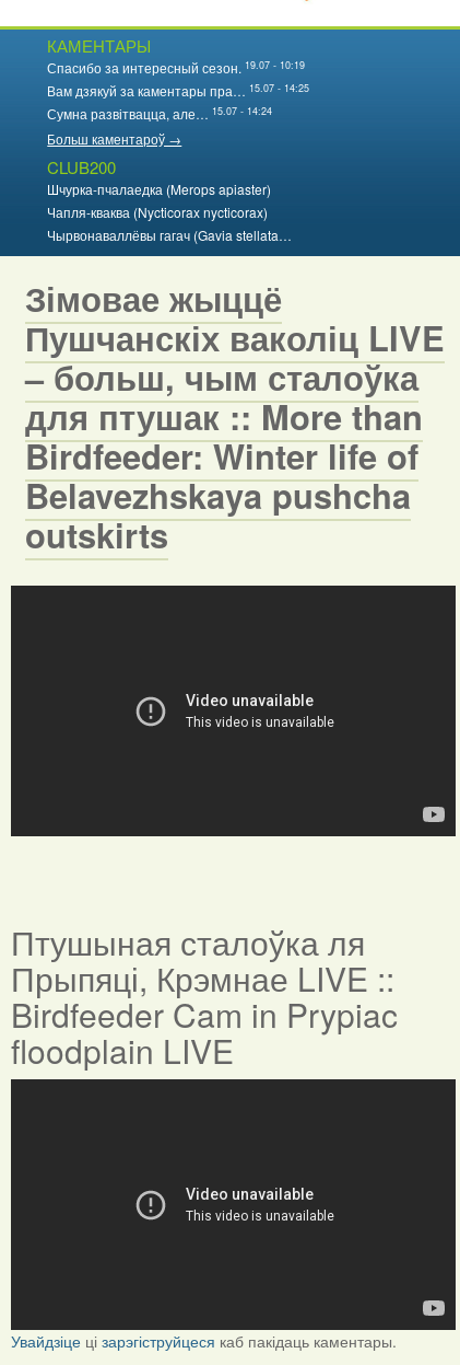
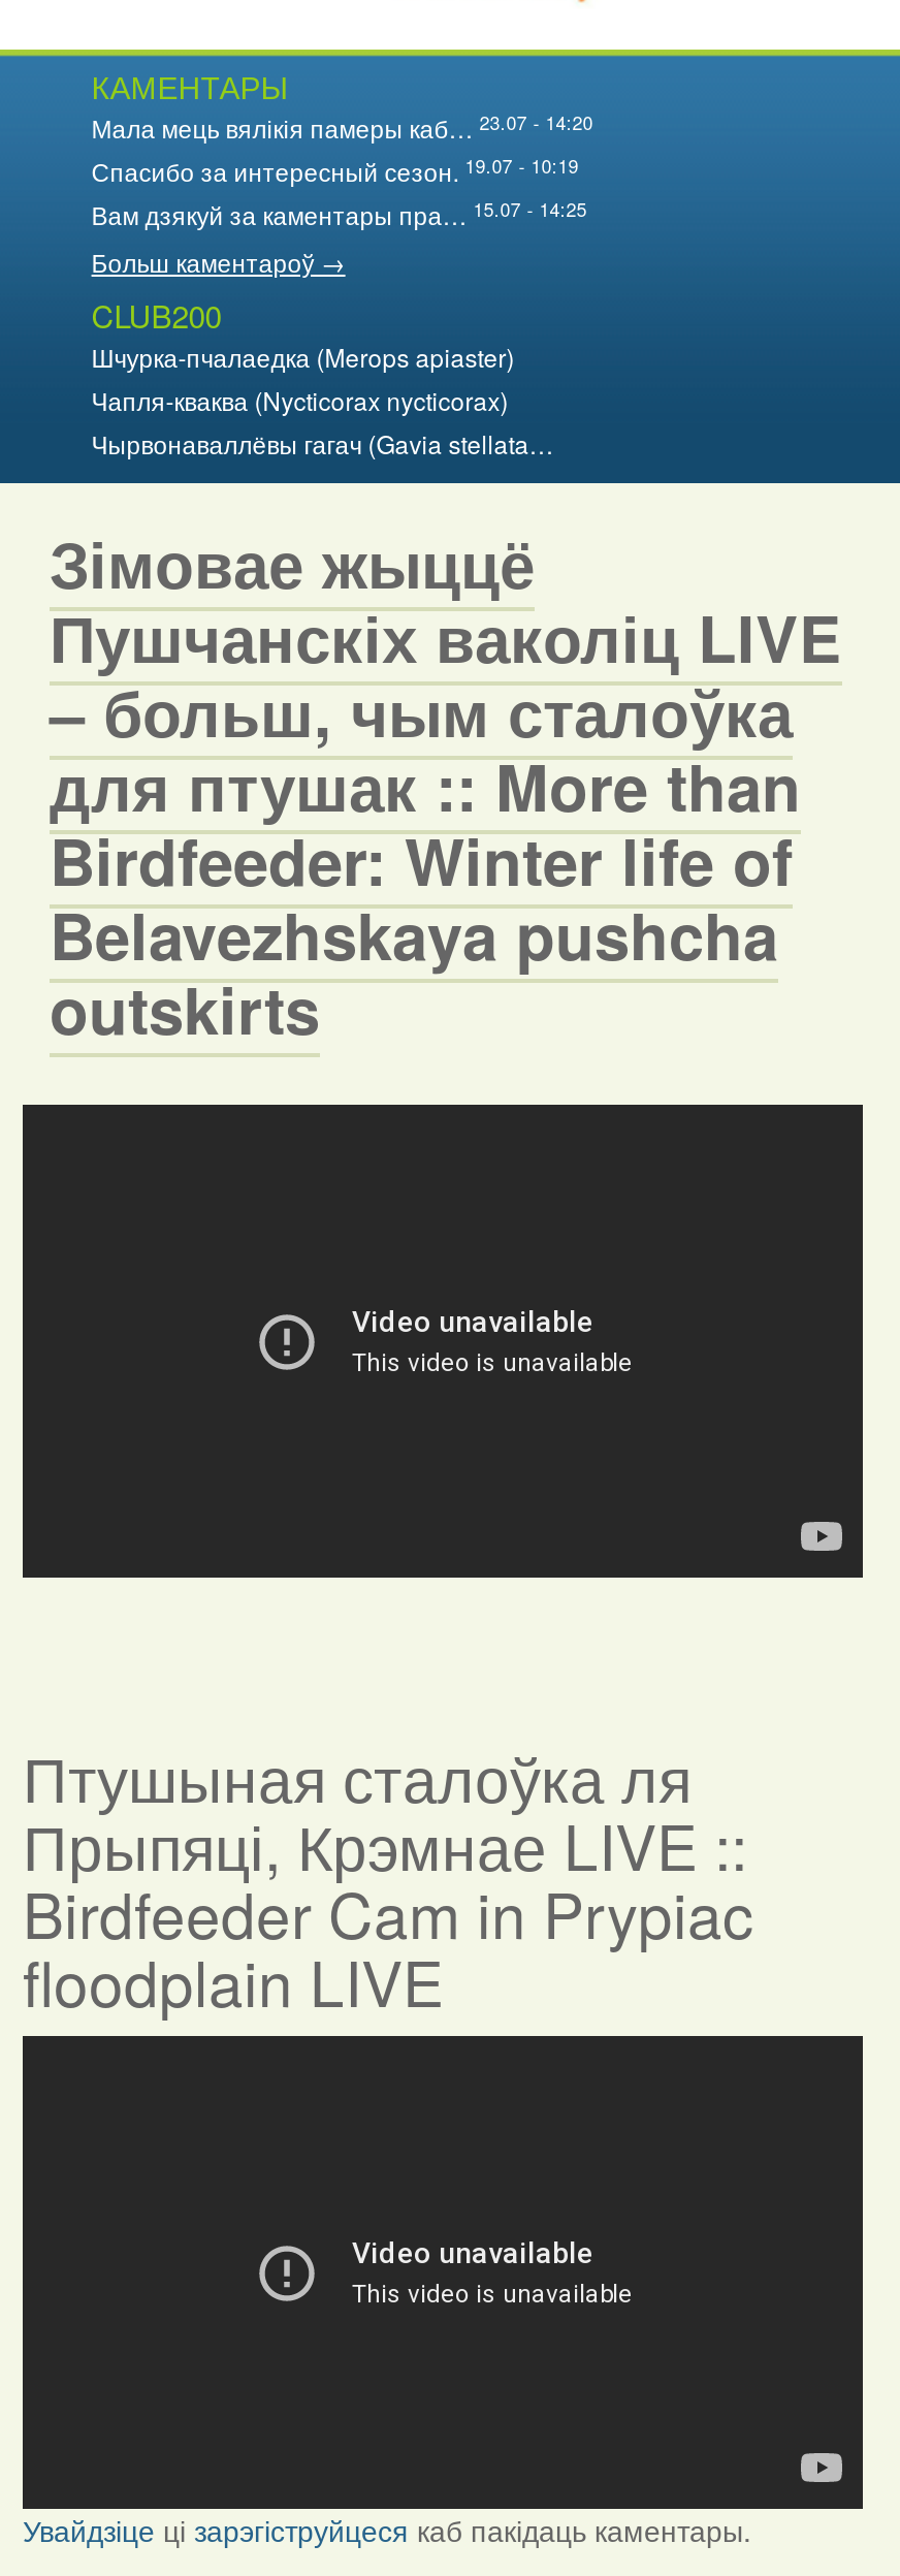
+ Мала мець вялікія памеры каб… 23.07 - 14:20

moved down: Спасибо за интересный сезон. 19.07 - 10:19 | Вам дзякуй за каментары пра… 15.07 - 14:25

- Сумна развітвацца, але… 15.07 - 14:24
